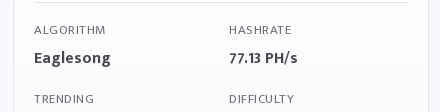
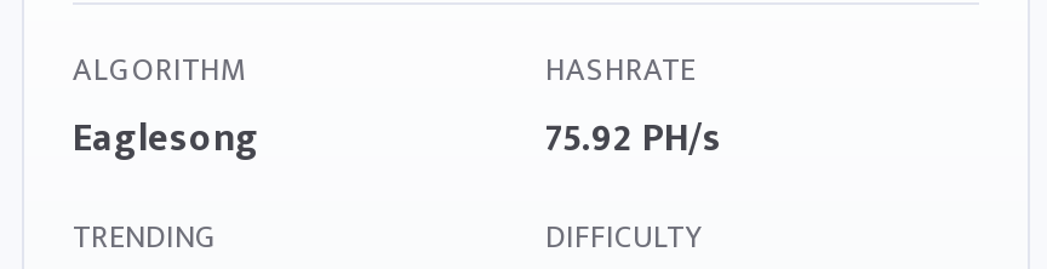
- 77.13 PH/s
+ 75.92 PH/s
